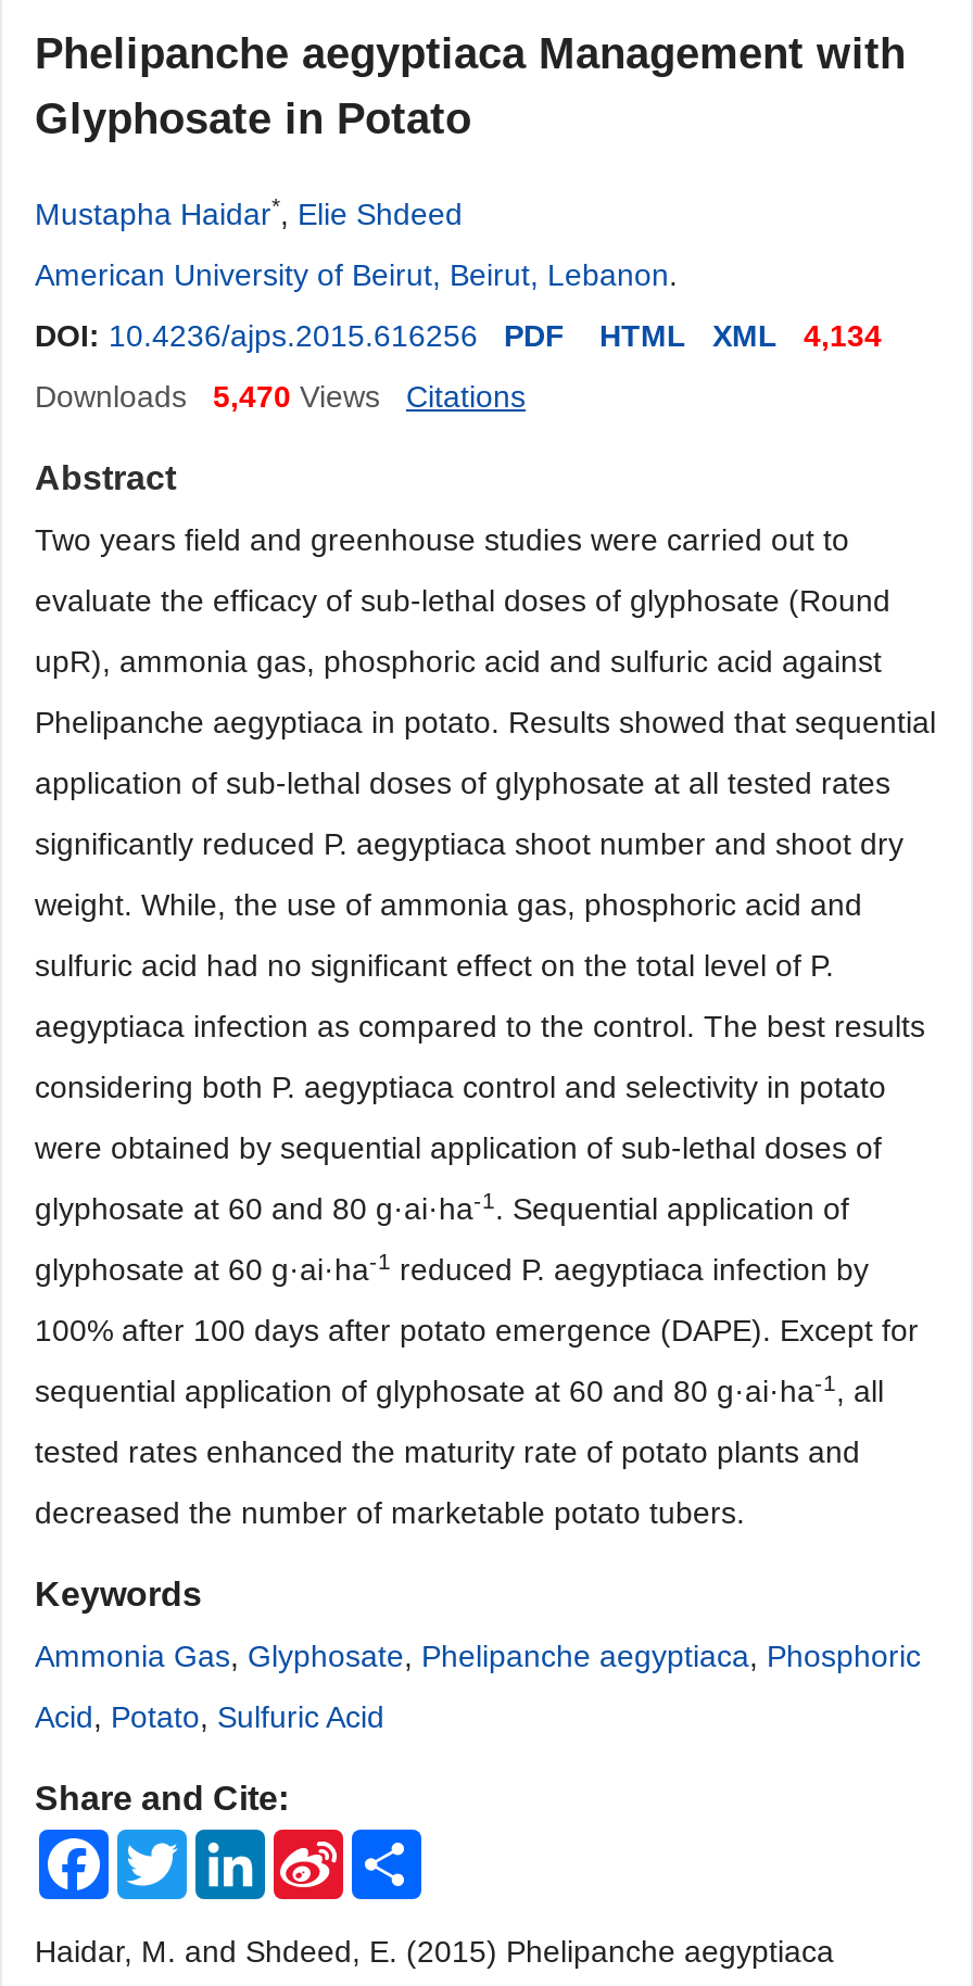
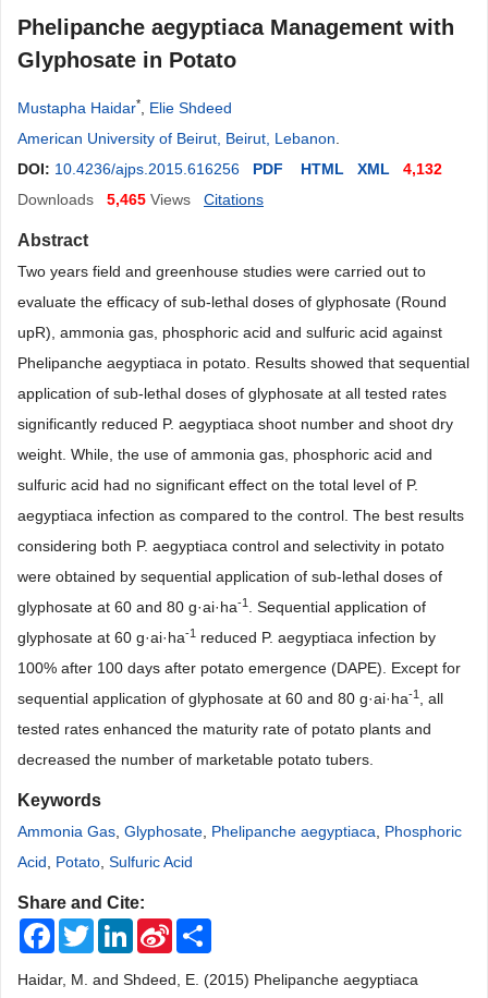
- DOI: 10.4236/ajps.2015.616256 PDF HTML XML 4,134
+ DOI: 10.4236/ajps.2015.616256 PDF HTML XML 4,132

- Downloads 5,470 Views
+ Downloads 5,465 Views
